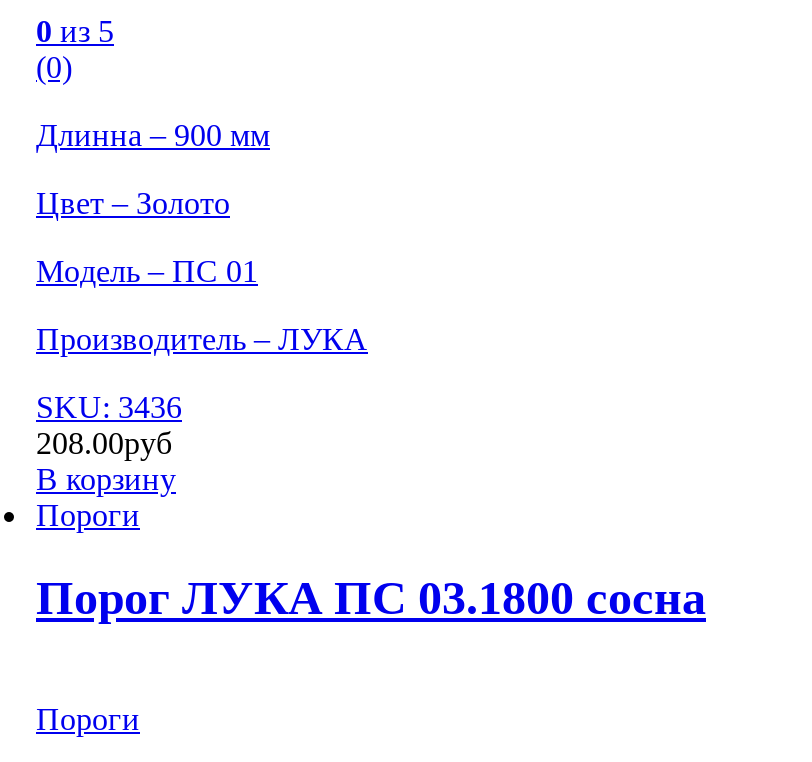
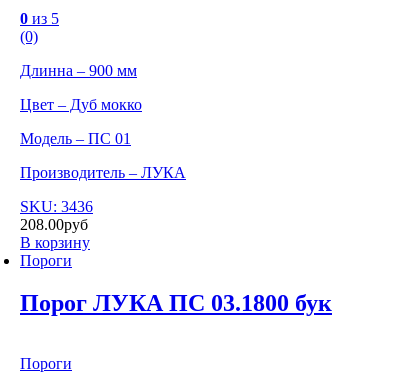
- Цвет – Золото
+ Цвет – Дуб мокко

- Порог ЛУКА ПС 03.1800 сосна
+ Порог ЛУКА ПС 03.1800 бук
